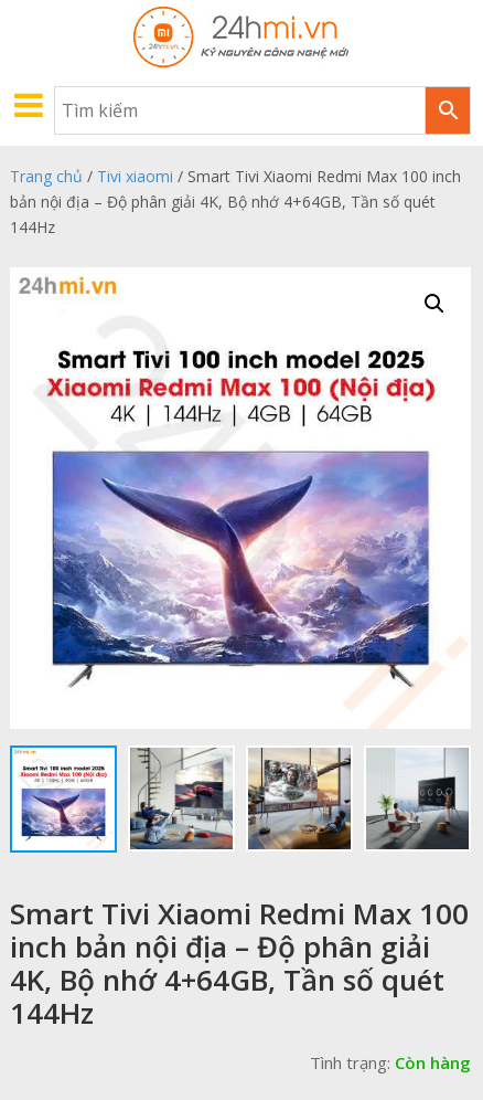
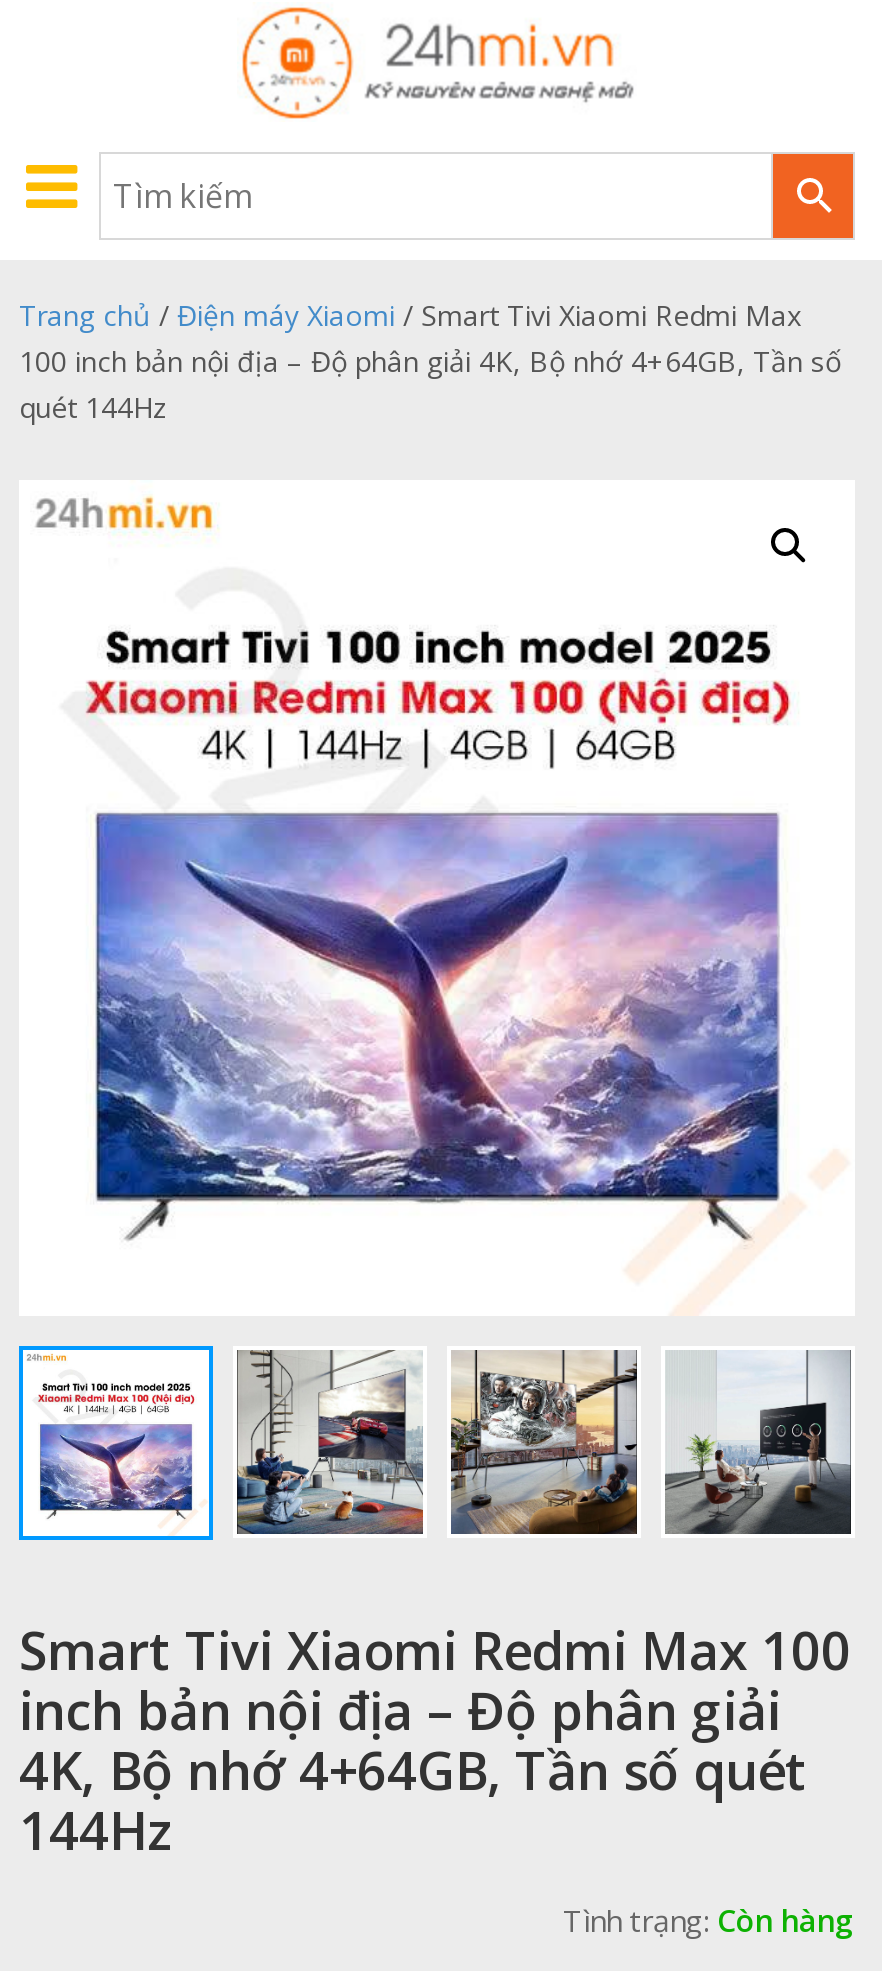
- Trang chủ / Tivi xiaomi / Smart Tivi Xiaomi Redmi Max 100 inch
- bản nội địa – Độ phân giải 4K, Bộ nhớ 4+64GB, Tần số quét
- 144Hz
+ Trang chủ / Điện máy Xiaomi / Smart Tivi Xiaomi Redmi Max
+ 100 inch bản nội địa – Độ phân giải 4K, Bộ nhớ 4+64GB, Tần số
+ quét 144Hz
